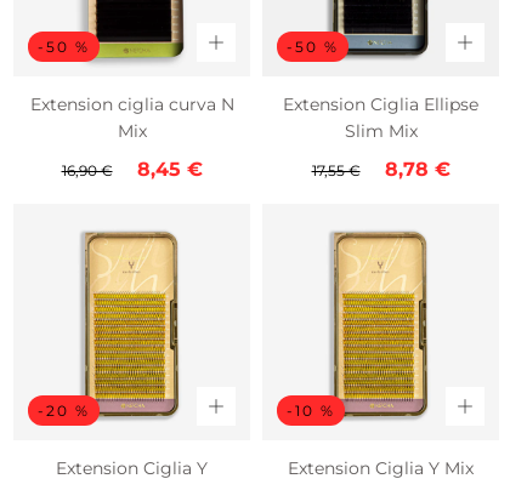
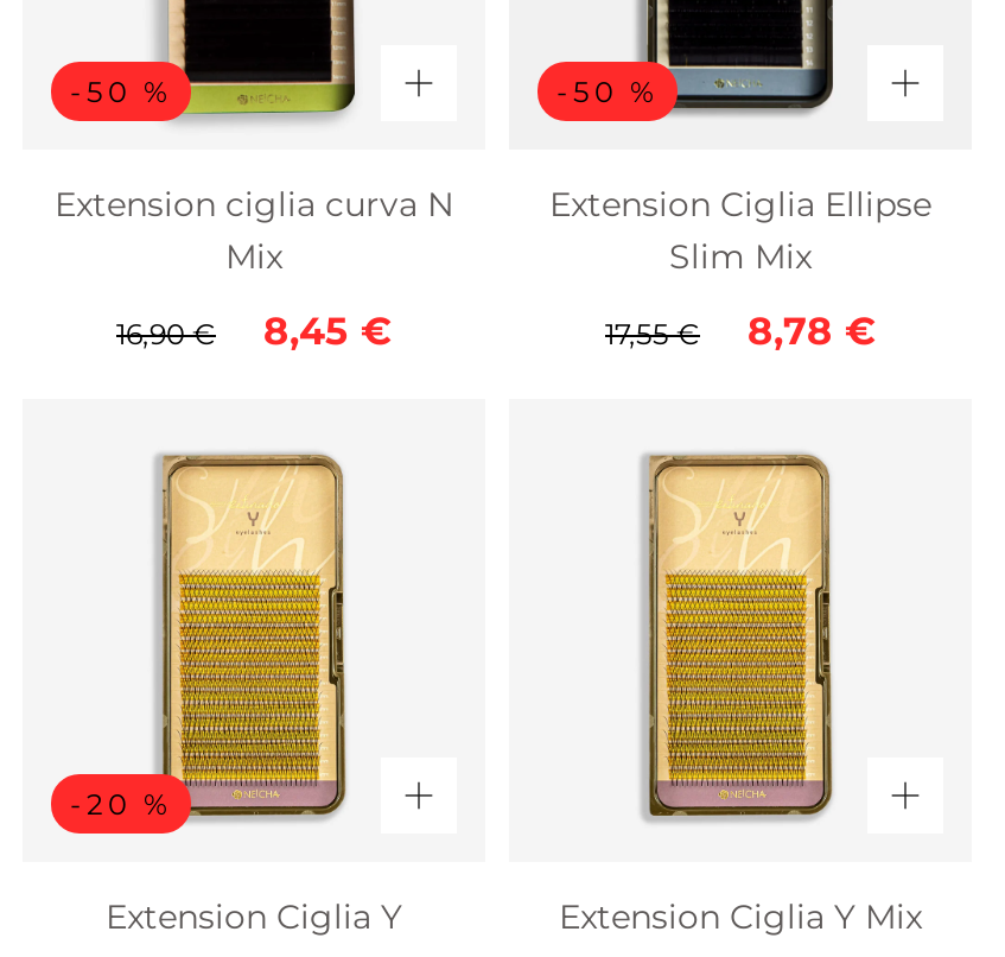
- -10 %
